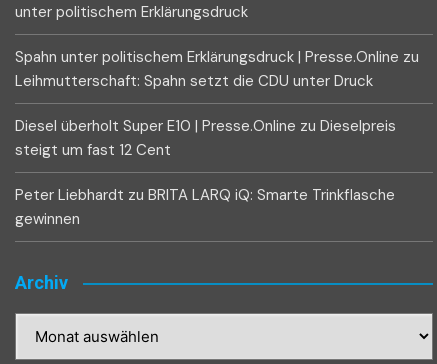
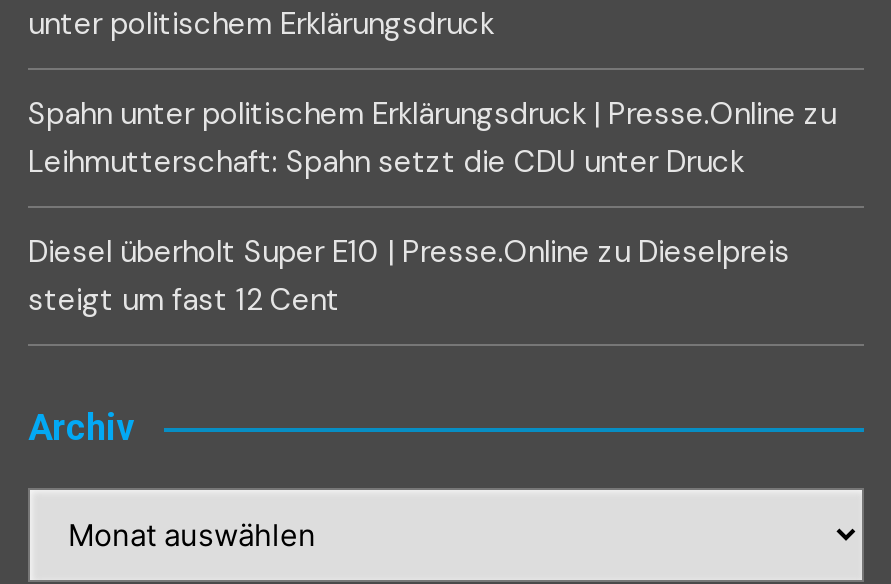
- Peter Liebhardt zu BRITA LARQ iQ: Smarte Trinkflasche
- gewinnen
